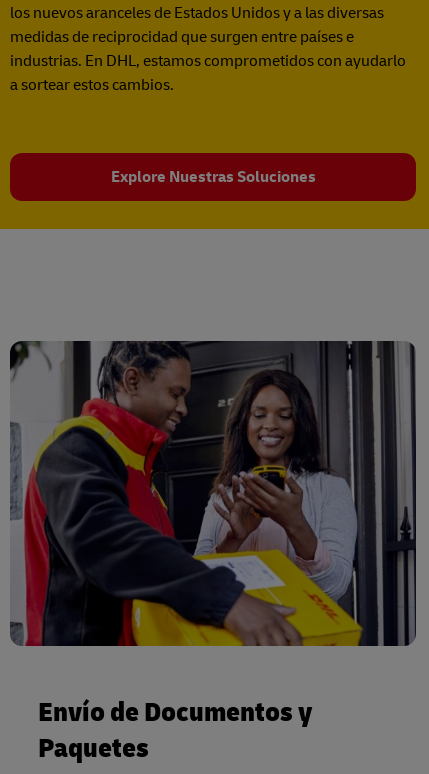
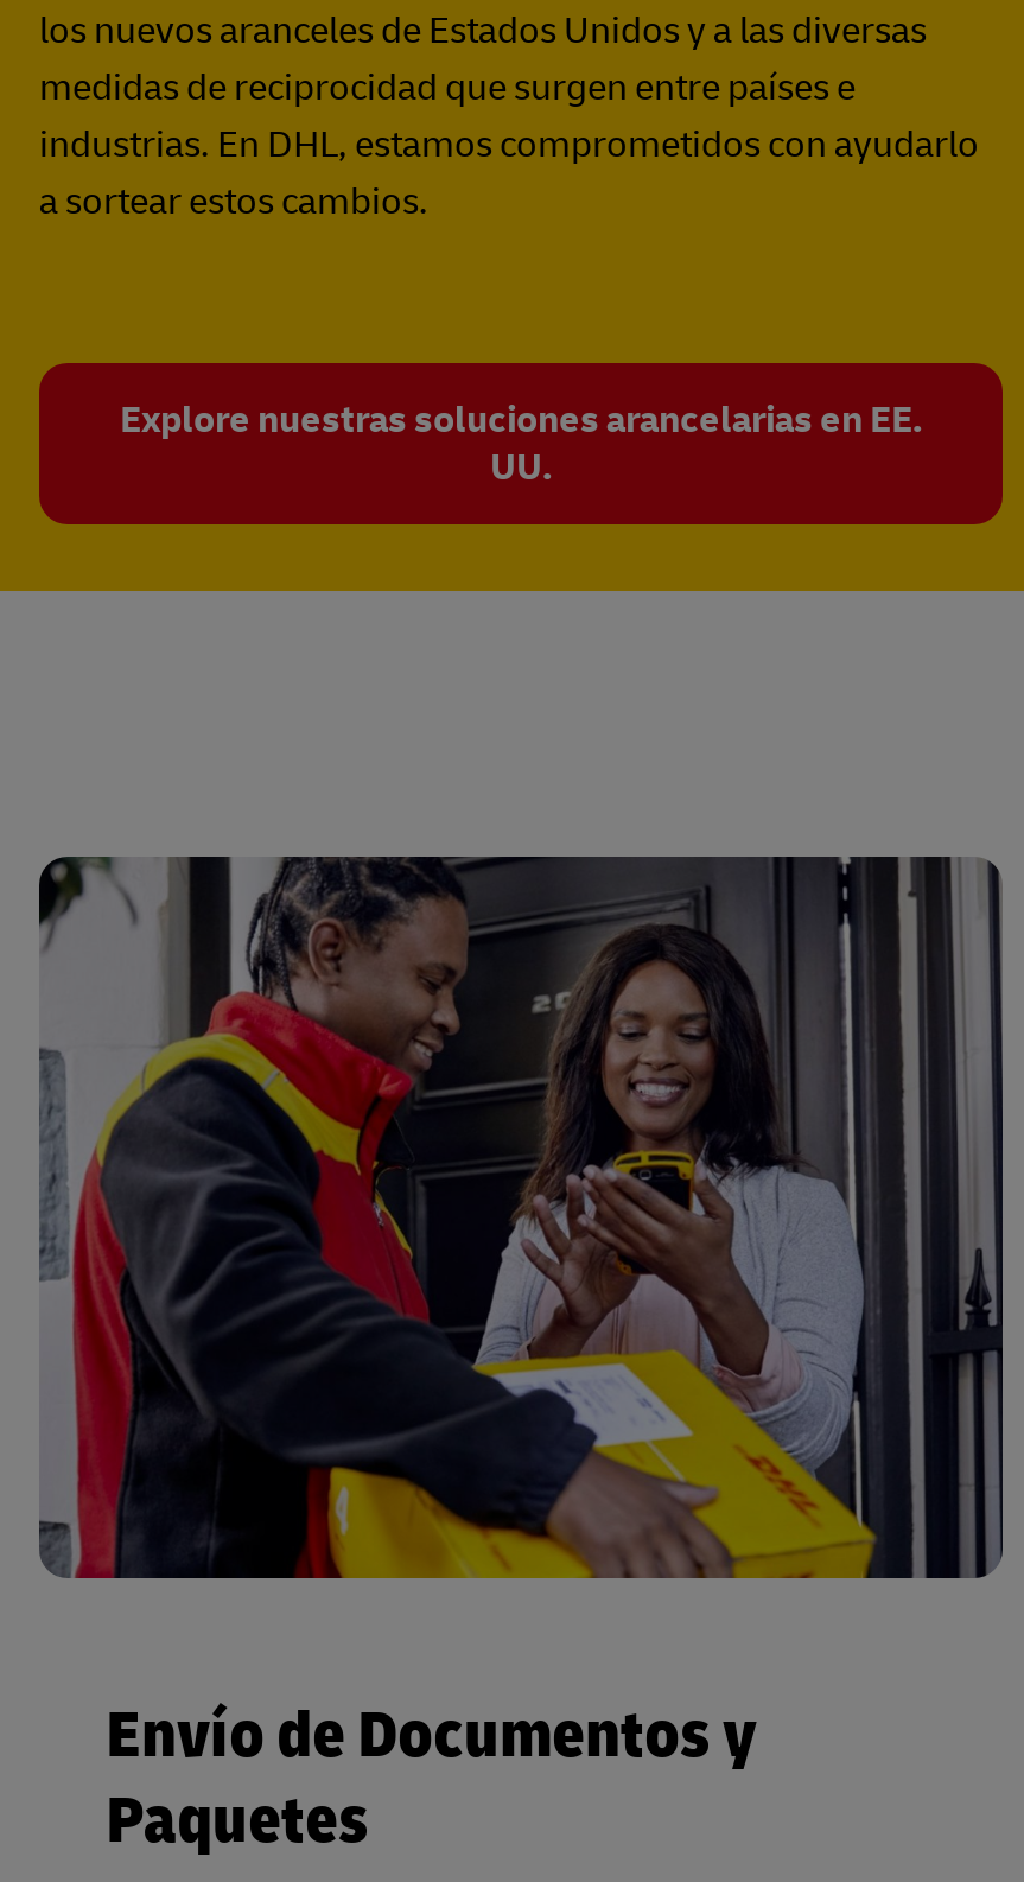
- Explore Nuestras Soluciones
+ Explore nuestras soluciones arancelarias en EE.
+ UU.
